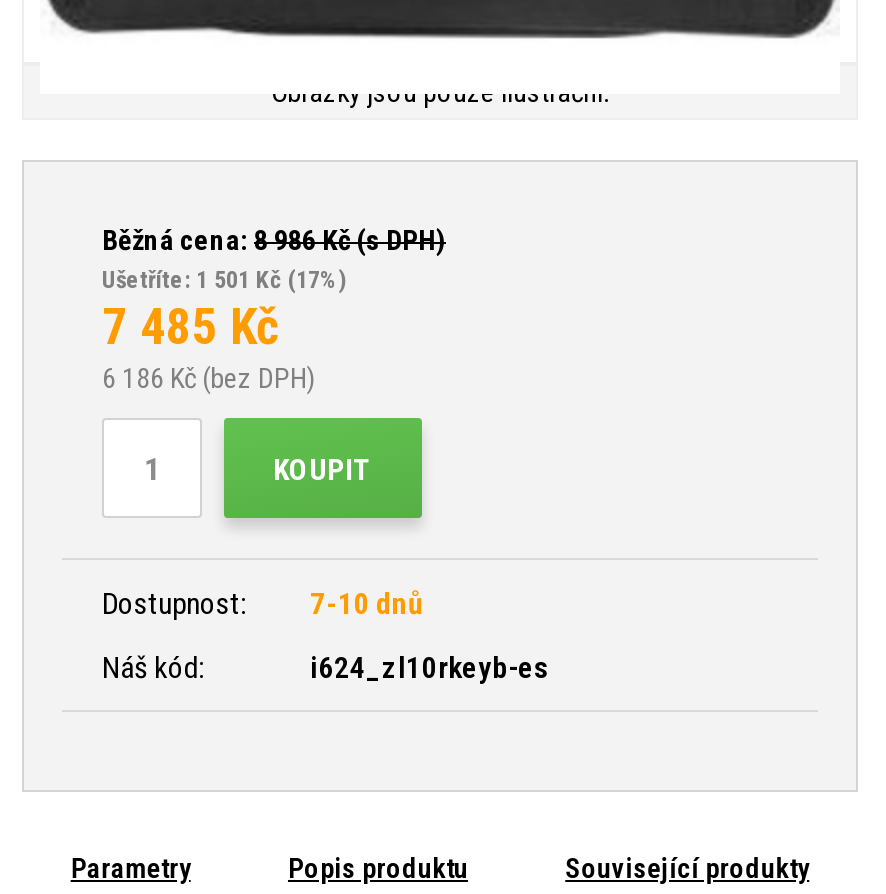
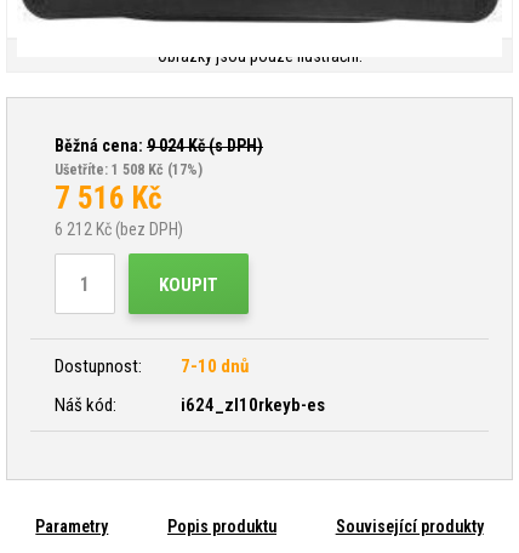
- Běžná cena: 8 986Kč (s DPH)
+ Běžná cena: 9 024Kč (s DPH)

- Ušetříte: 1 501 Kč (17%)
+ Ušetříte: 1 508 Kč (17%)

- 7 485 Kč
+ 7 516 Kč

- 6 186 Kč (bez DPH)
+ 6 212 Kč (bez DPH)
